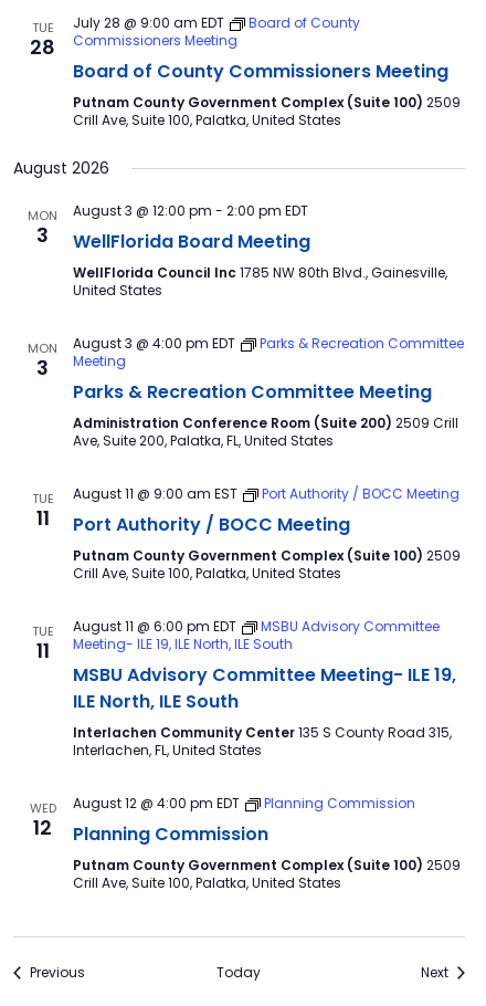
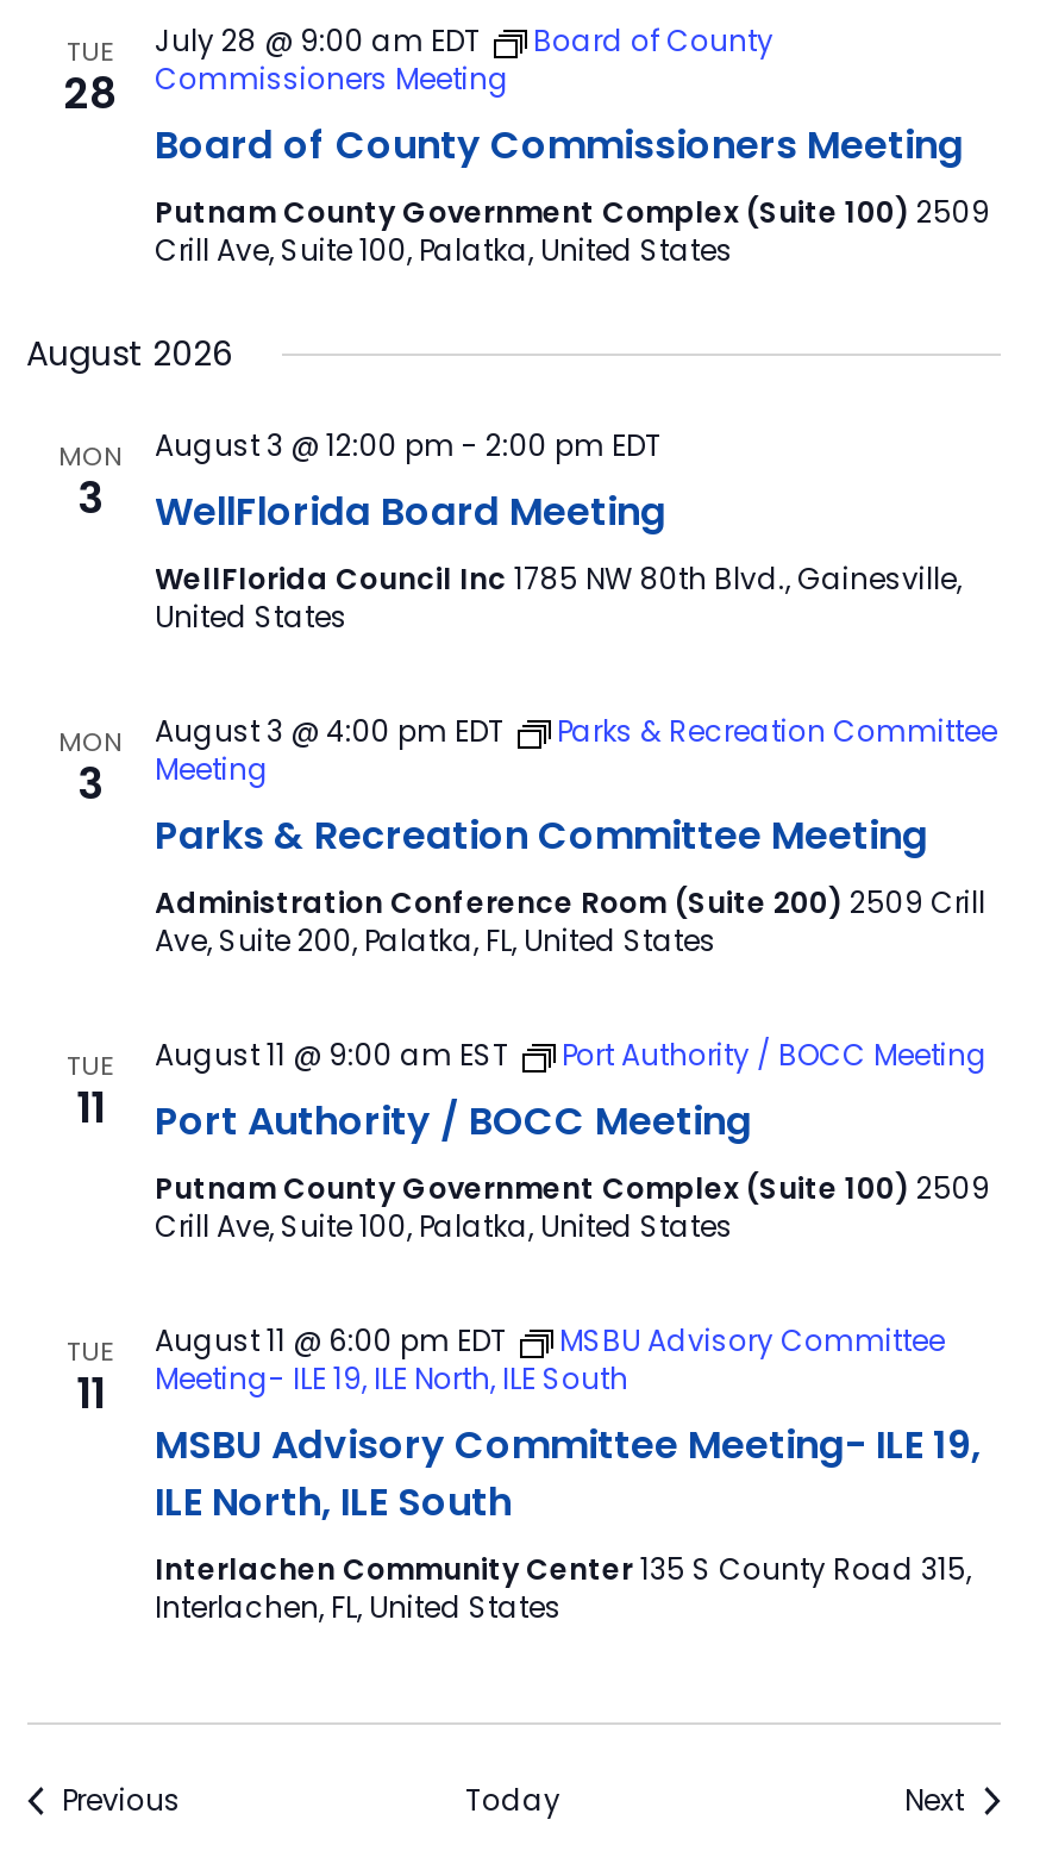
- WED
- 12

- August 12 @ 4:00 pm EDT
- Planning Commission
- Planning Commission
- Putnam County Government Complex (Suite 100) 2509
- Crill Ave, Suite 100, Palatka, United States
